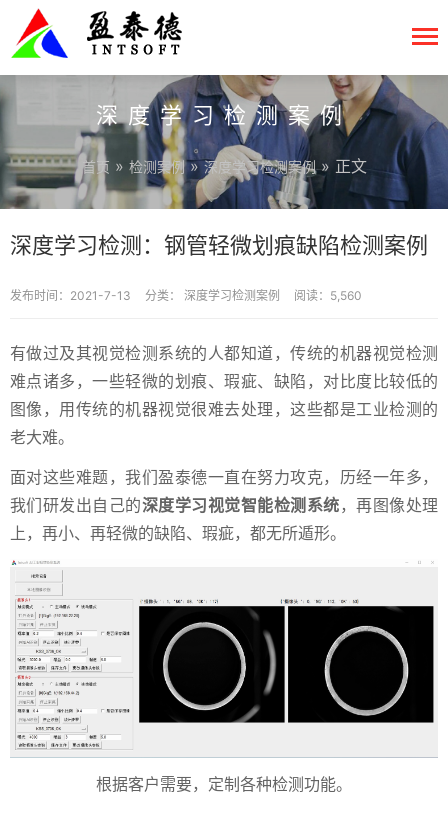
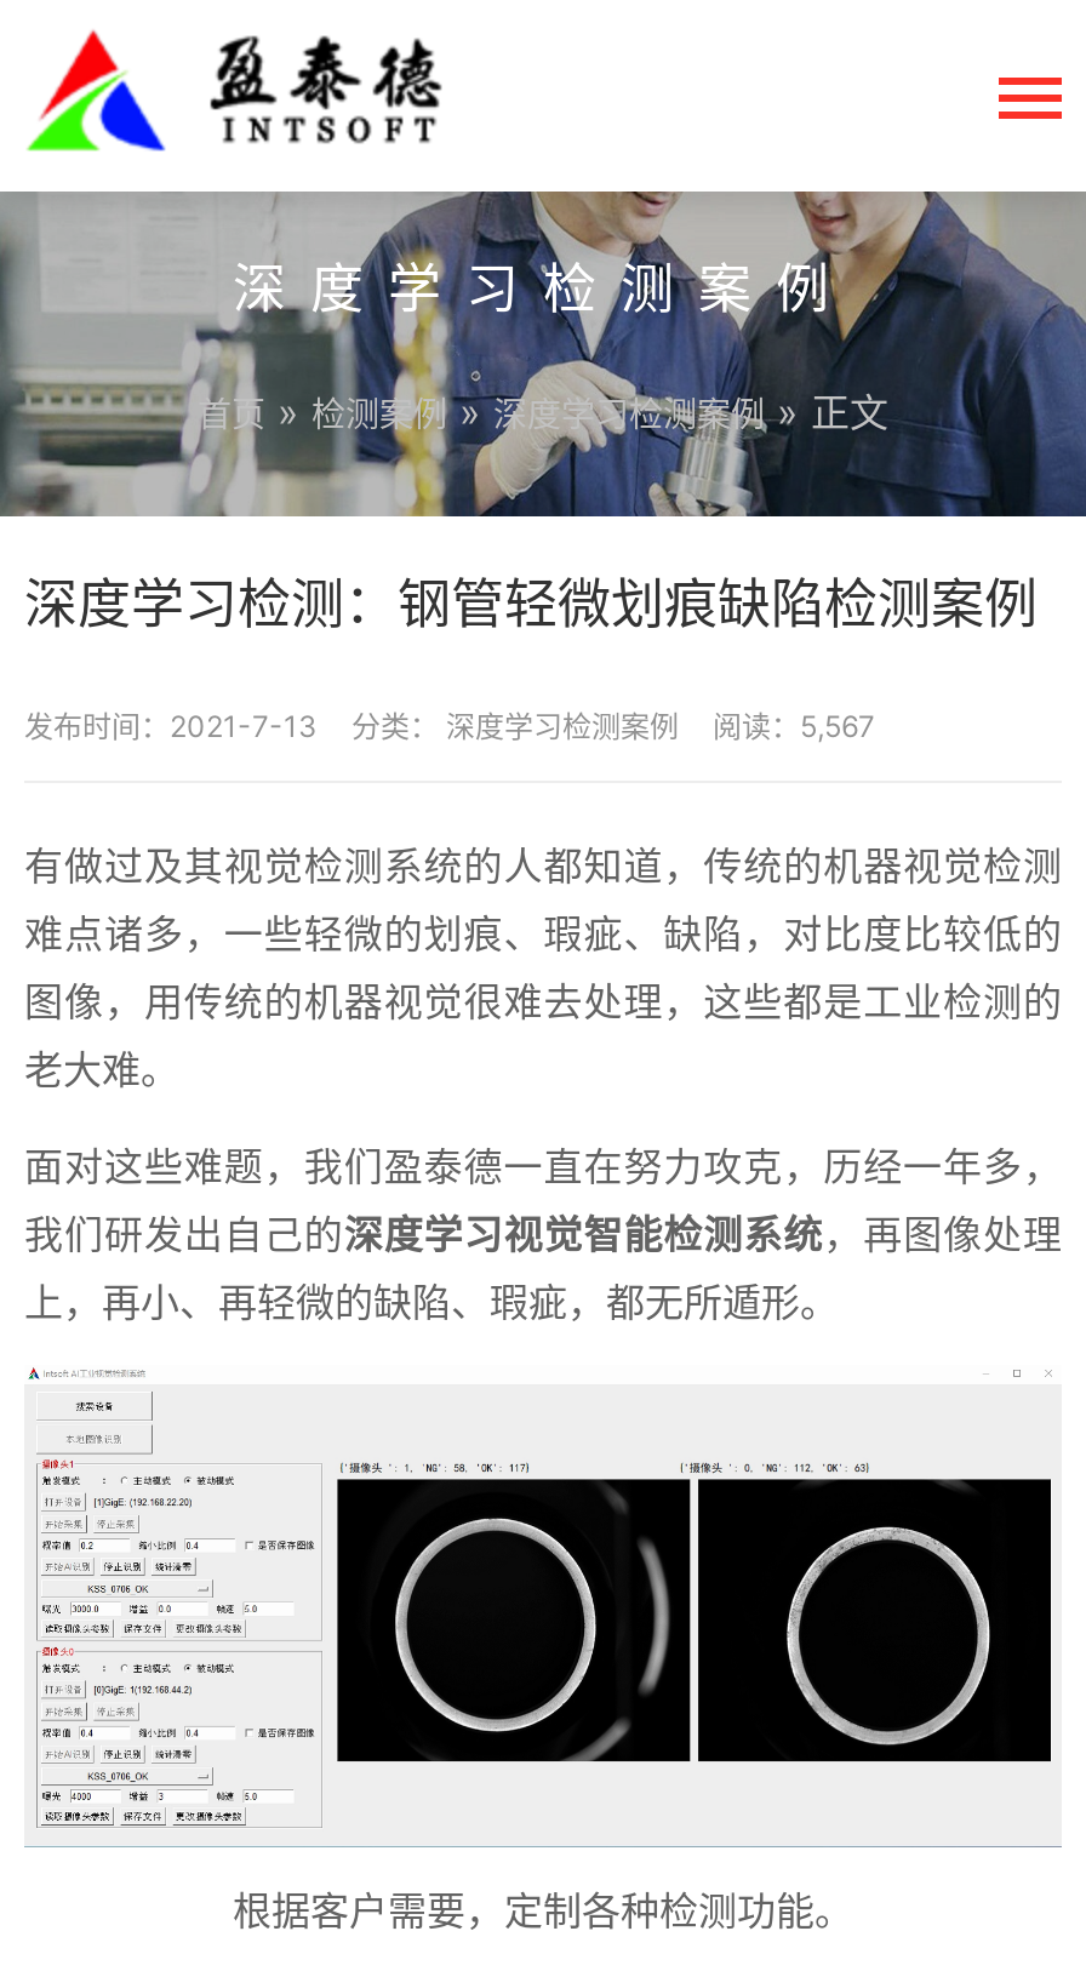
- 发布时间：2021-7-13 分类：深度学习检测案例 阅读：5,560
+ 发布时间：2021-7-13 分类：深度学习检测案例 阅读：5,567
